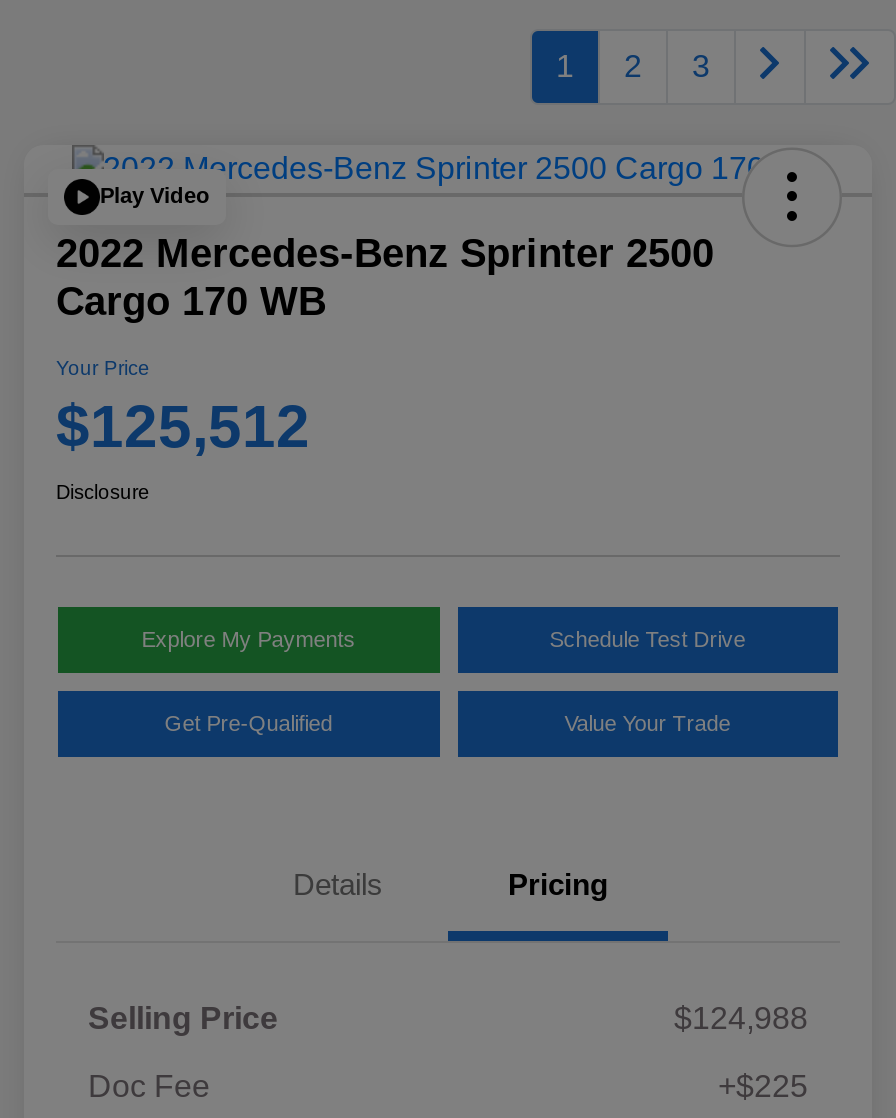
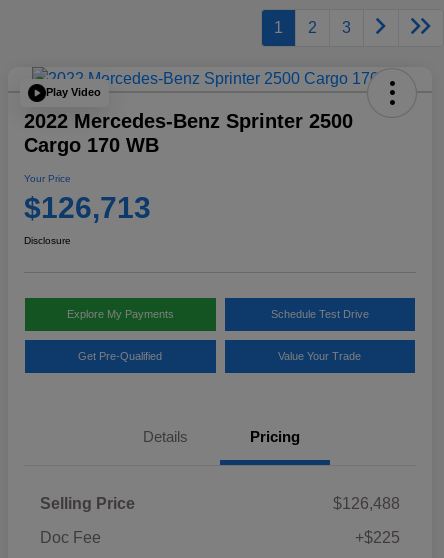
- $125,512
+ $126,713

- $124,988
+ $126,488
